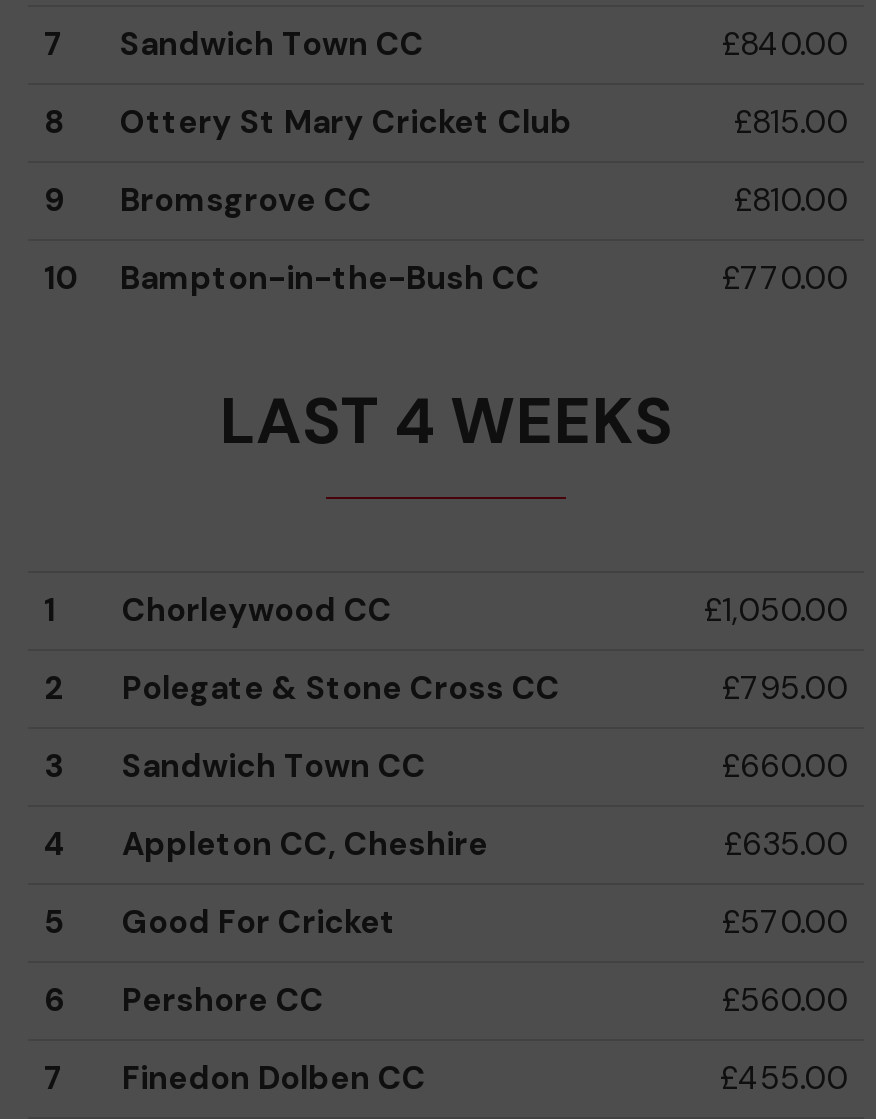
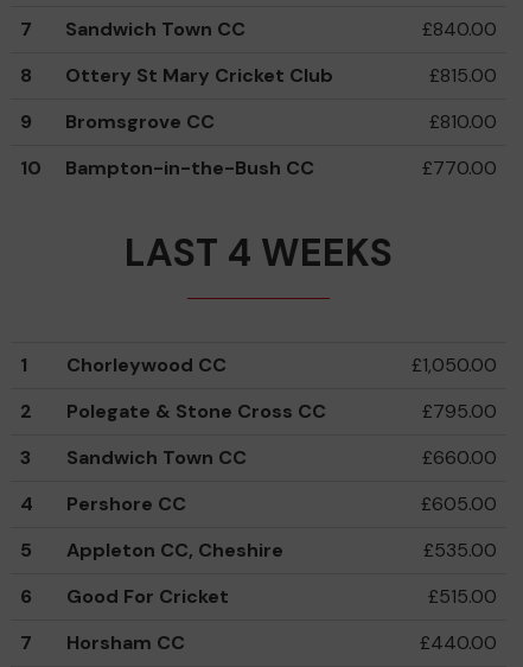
moved down: 5 | Appleton CC, Cheshire

- £635.00
- £570.00

moved down: 6 | Good For Cricket

moved up: Pershore CC

- £560.00
+ £605.00
+ £535.00
+ £515.00

- Finedon Dolben CC
- £455.00
+ Horsham CC
+ £440.00
